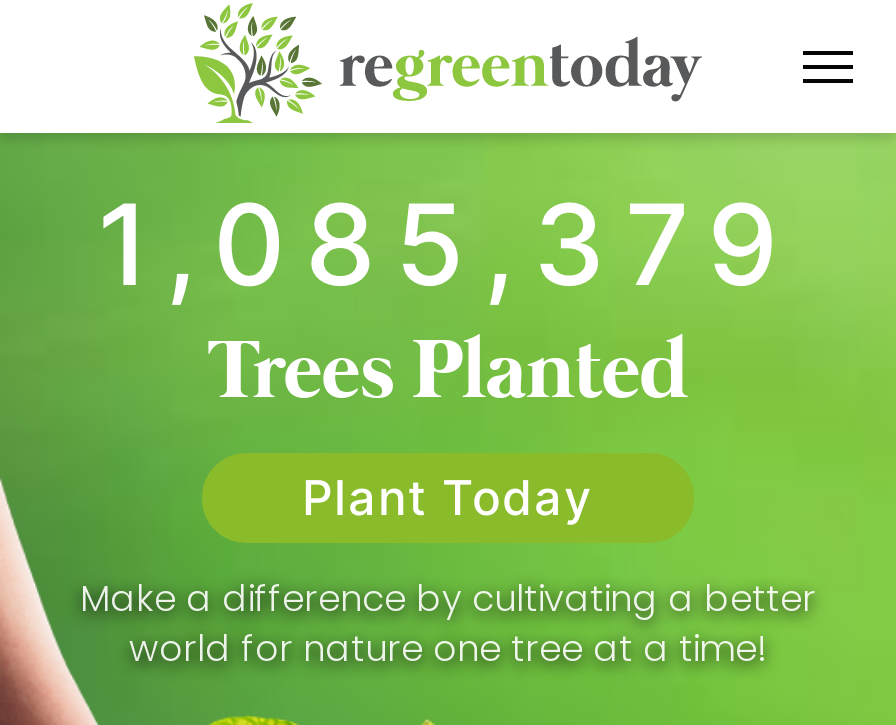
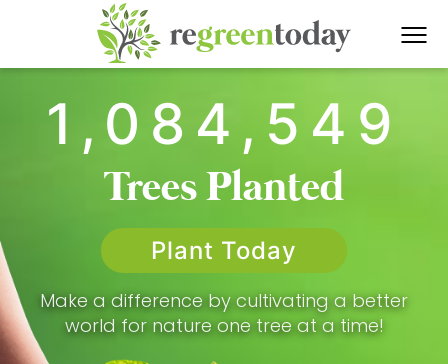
- 1,085,379
+ 1,084,549
